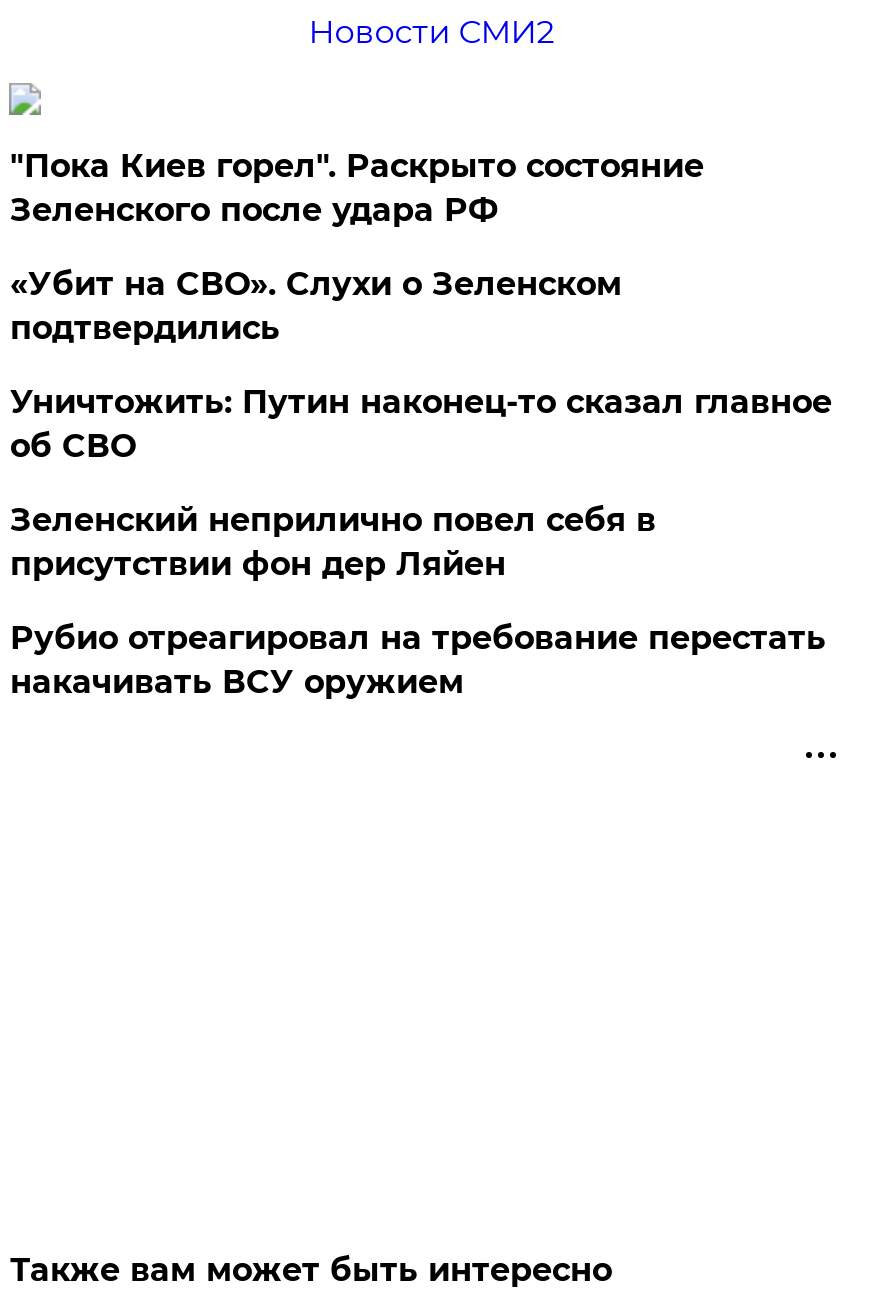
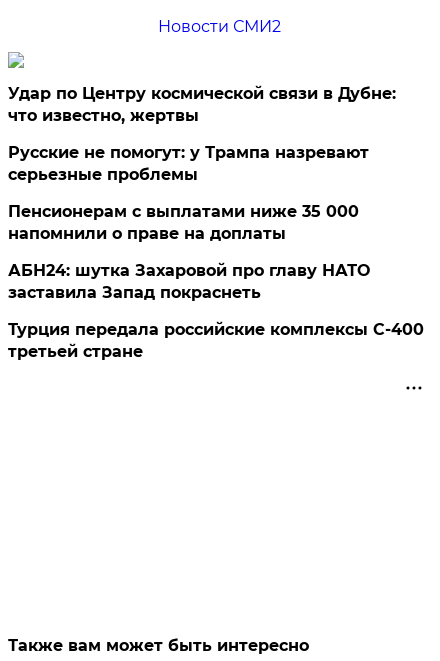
- "Пока Киев горел". Раскрыто состояние
- Зеленского после удара РФ
+ Удар по Центру космической связи в Дубне:
+ что известно, жертвы

- «Убит на СВО». Слухи о Зеленском
- подтвердились
+ Русские не помогут: у Трампа назревают
+ серьезные проблемы

- Уничтожить: Путин наконец-то сказал главное
- об СВО
+ Пенсионерам с выплатами ниже 35 000
+ напомнили о праве на доплаты

- Зеленский неприлично повел cебя в
- присутствии фон дер Ляйен
+ АБН24: шутка Захаровой про главу НАТО
+ заставила Запад покраснеть

- Рубио отреагировал на требование перестать
- накачивать ВСУ оружием
+ Турция передала российские комплексы С-400
+ третьей стране
